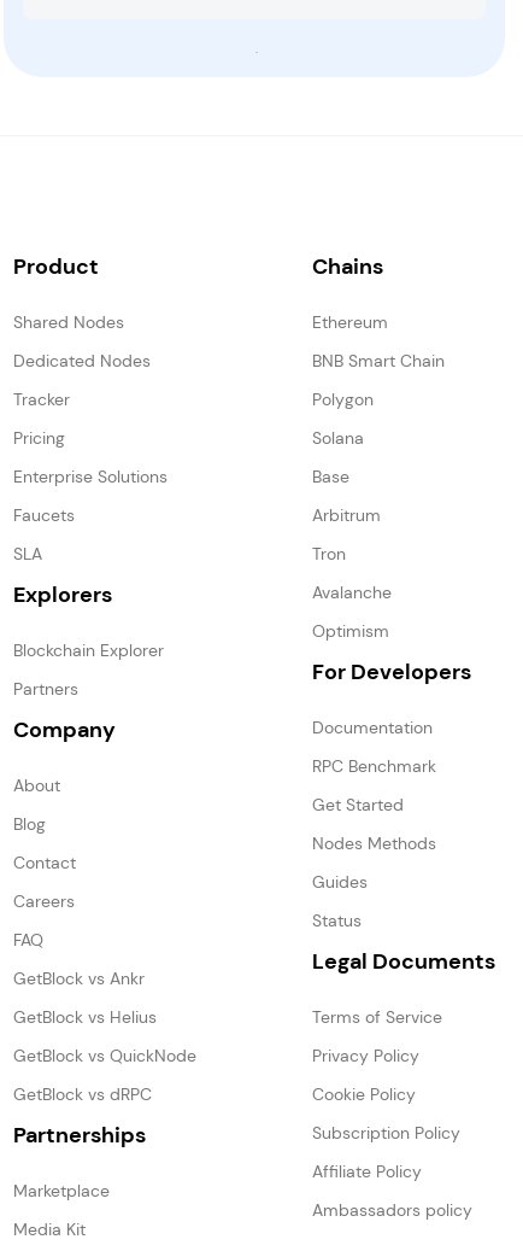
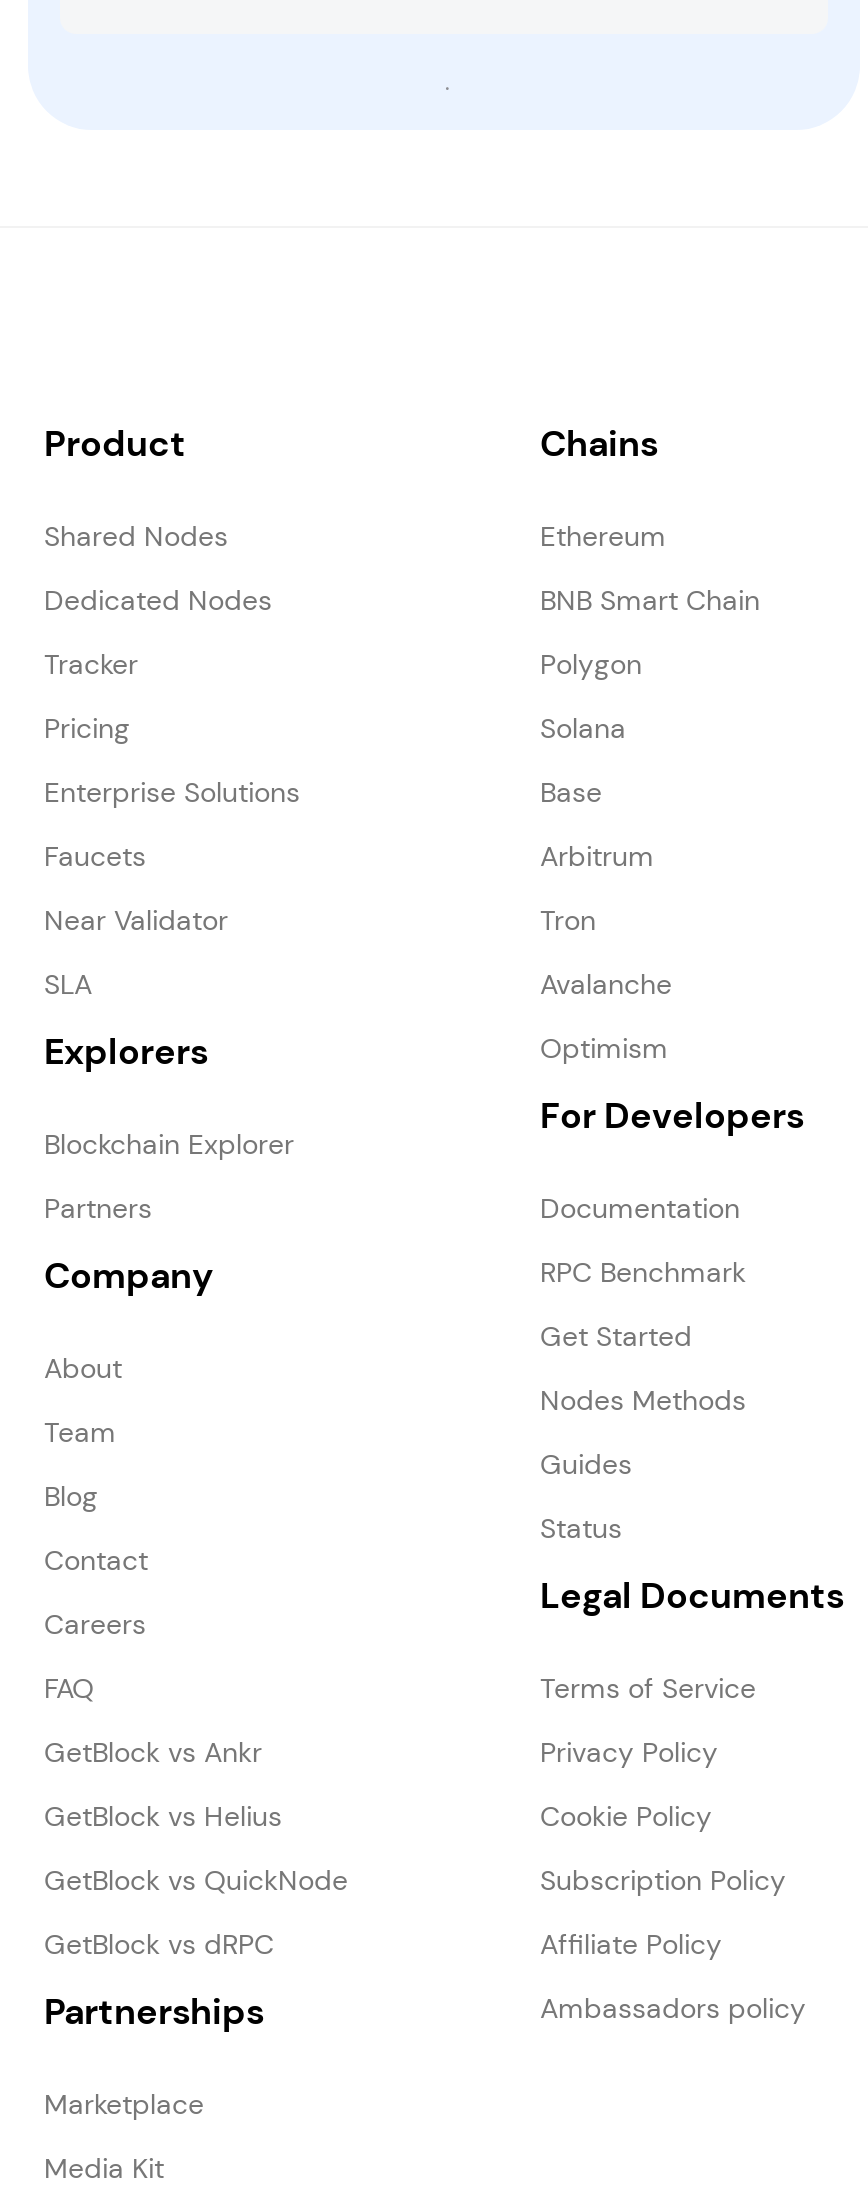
+ Near Validator

+ Team
